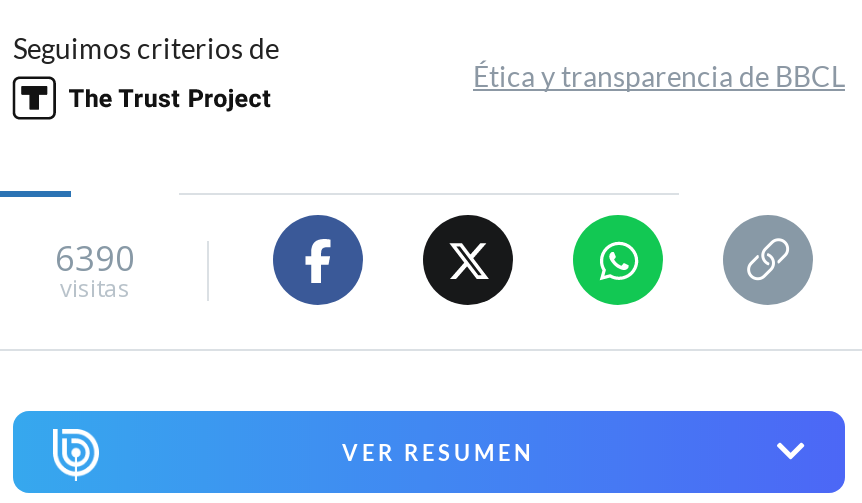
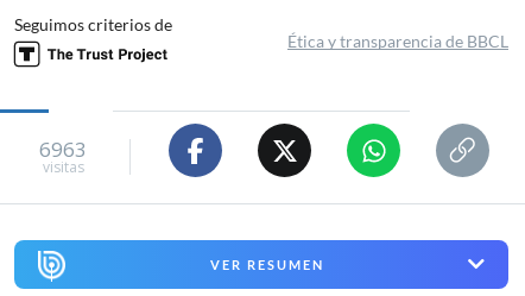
- 6390
+ 6963
